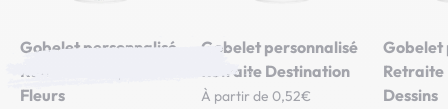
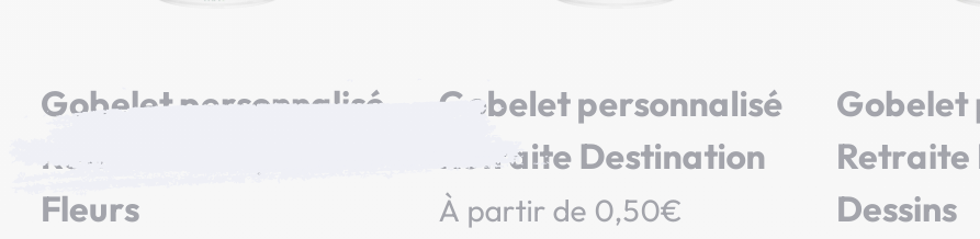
- À partir de 0,52€
+ À partir de 0,50€
